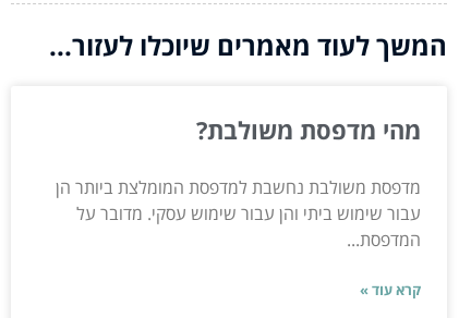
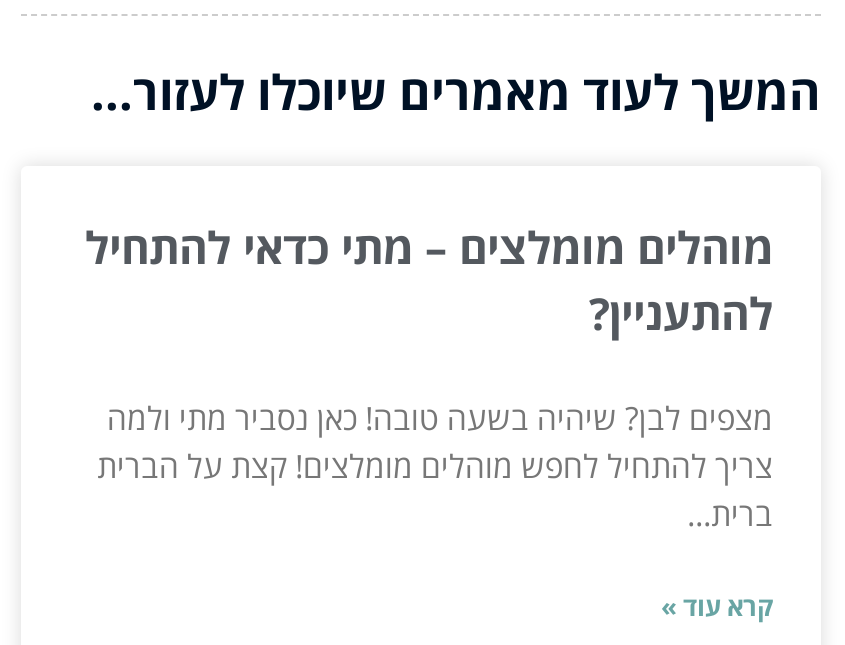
- מהי מדפסת משולבת?
+ מוהלים מומלצים – מתי כדאי להתחיל
+ להתעניין?

- מדפסת משולבת נחשבת למדפסת המומלצת ביותר הן
- עבור שימוש ביתי והן עבור שימוש עסקי. מדובר על
- המדפסת...
+ מצפים לבן? שיהיה בשעה טובה! כאן נסביר מתי ולמה
+ צריך להתחיל לחפש מוהלים מומלצים! קצת על הברית
+ ברית...
